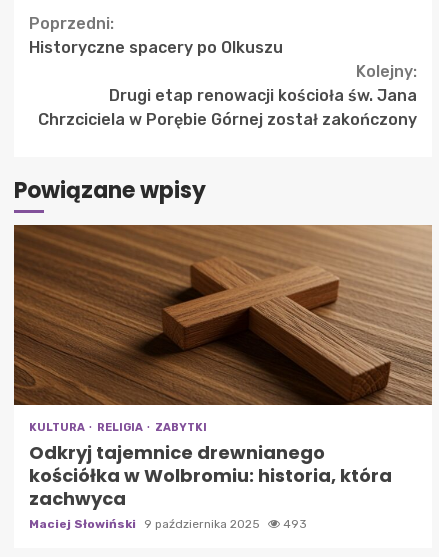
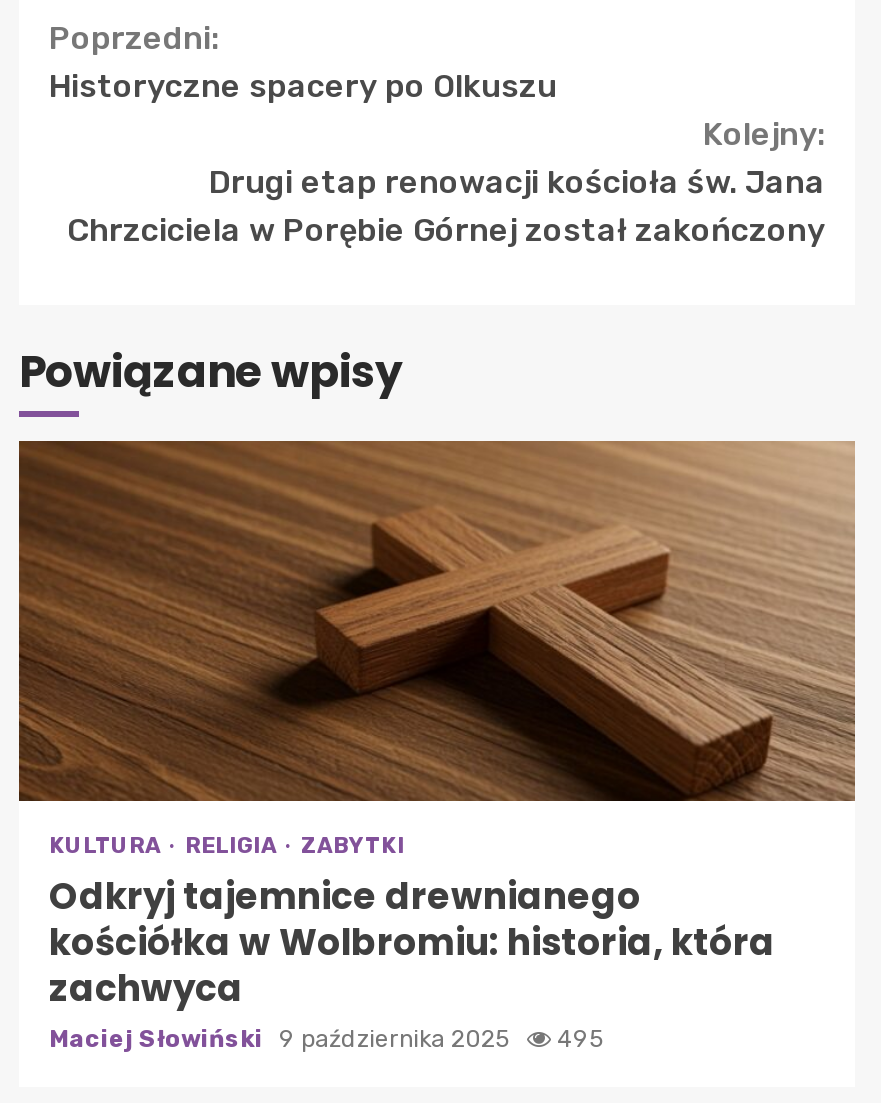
- Maciej Słowiński 9 października 2025 493
+ Maciej Słowiński 9 października 2025 495
